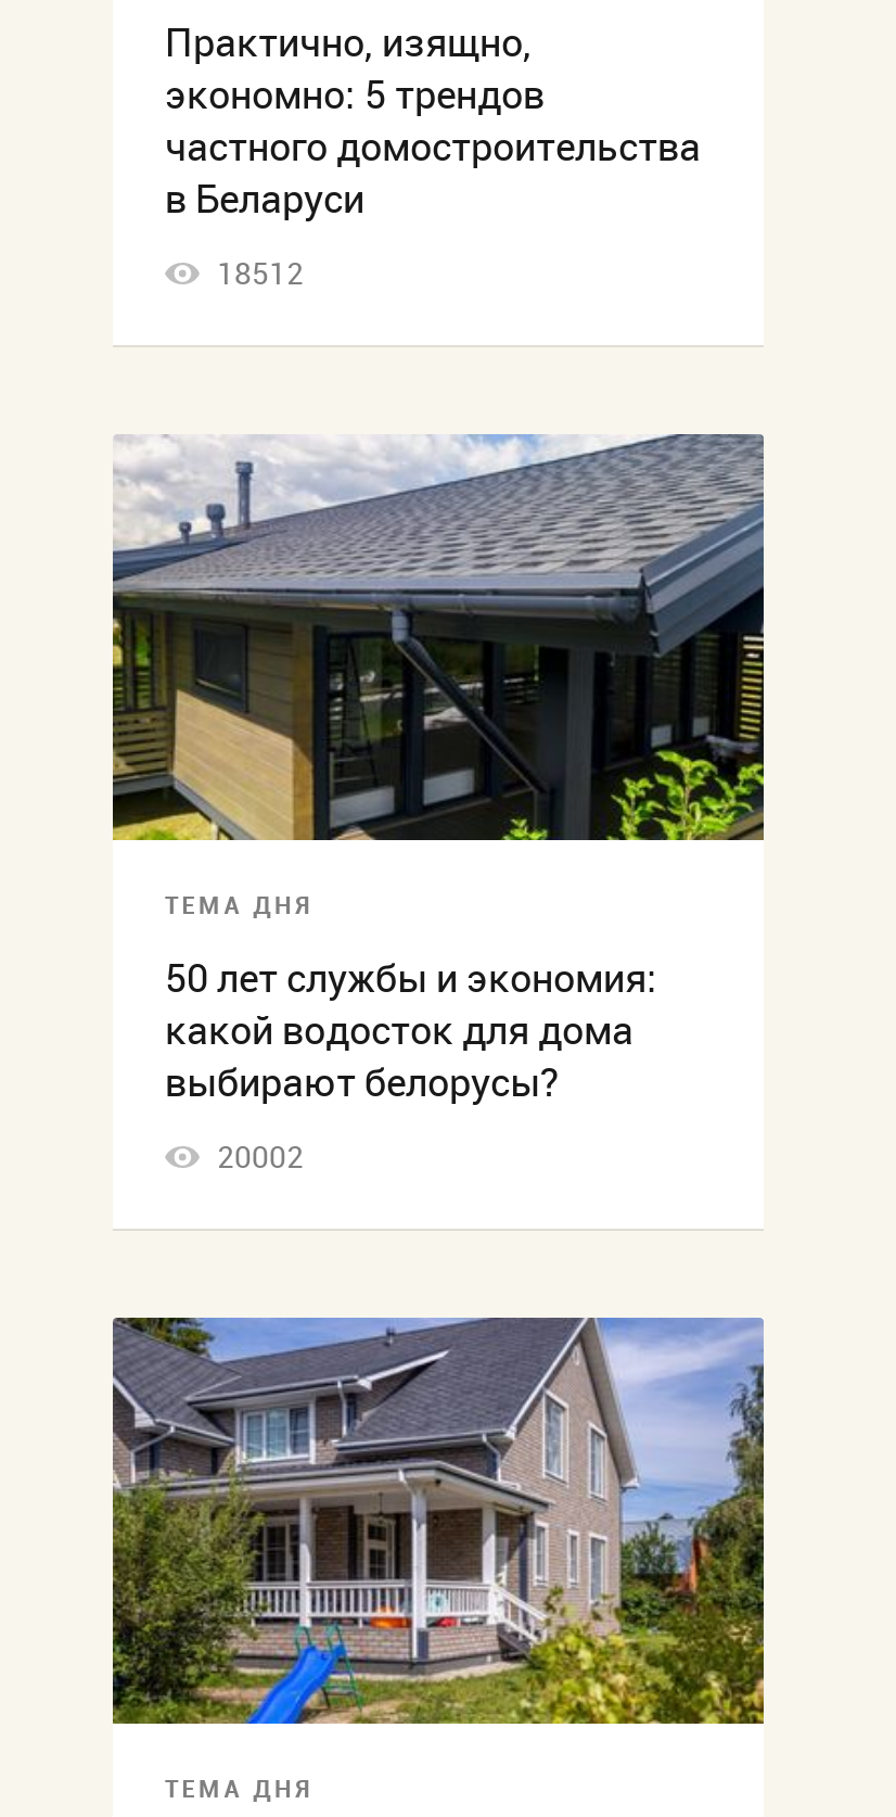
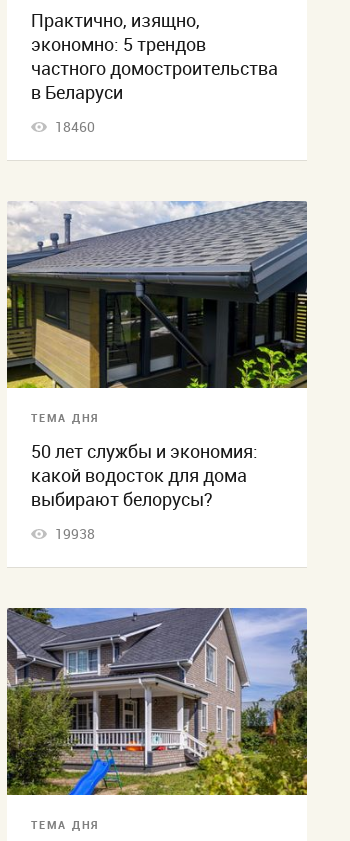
- 18512
+ 18460

- 20002
+ 19938
